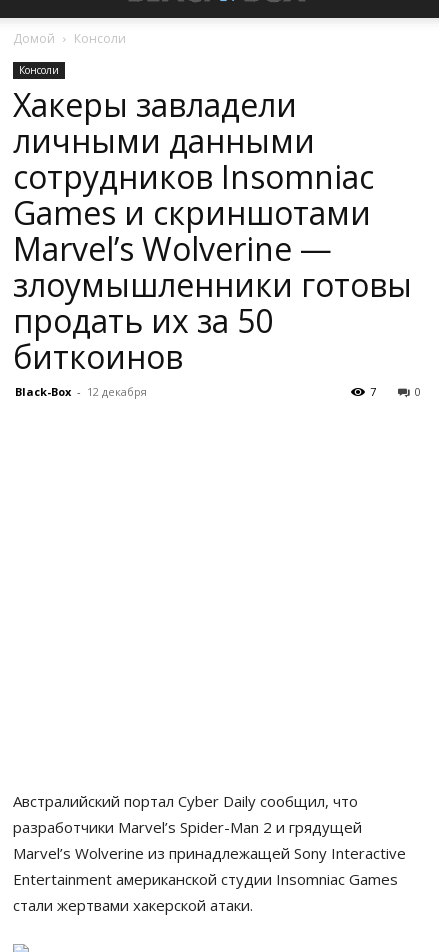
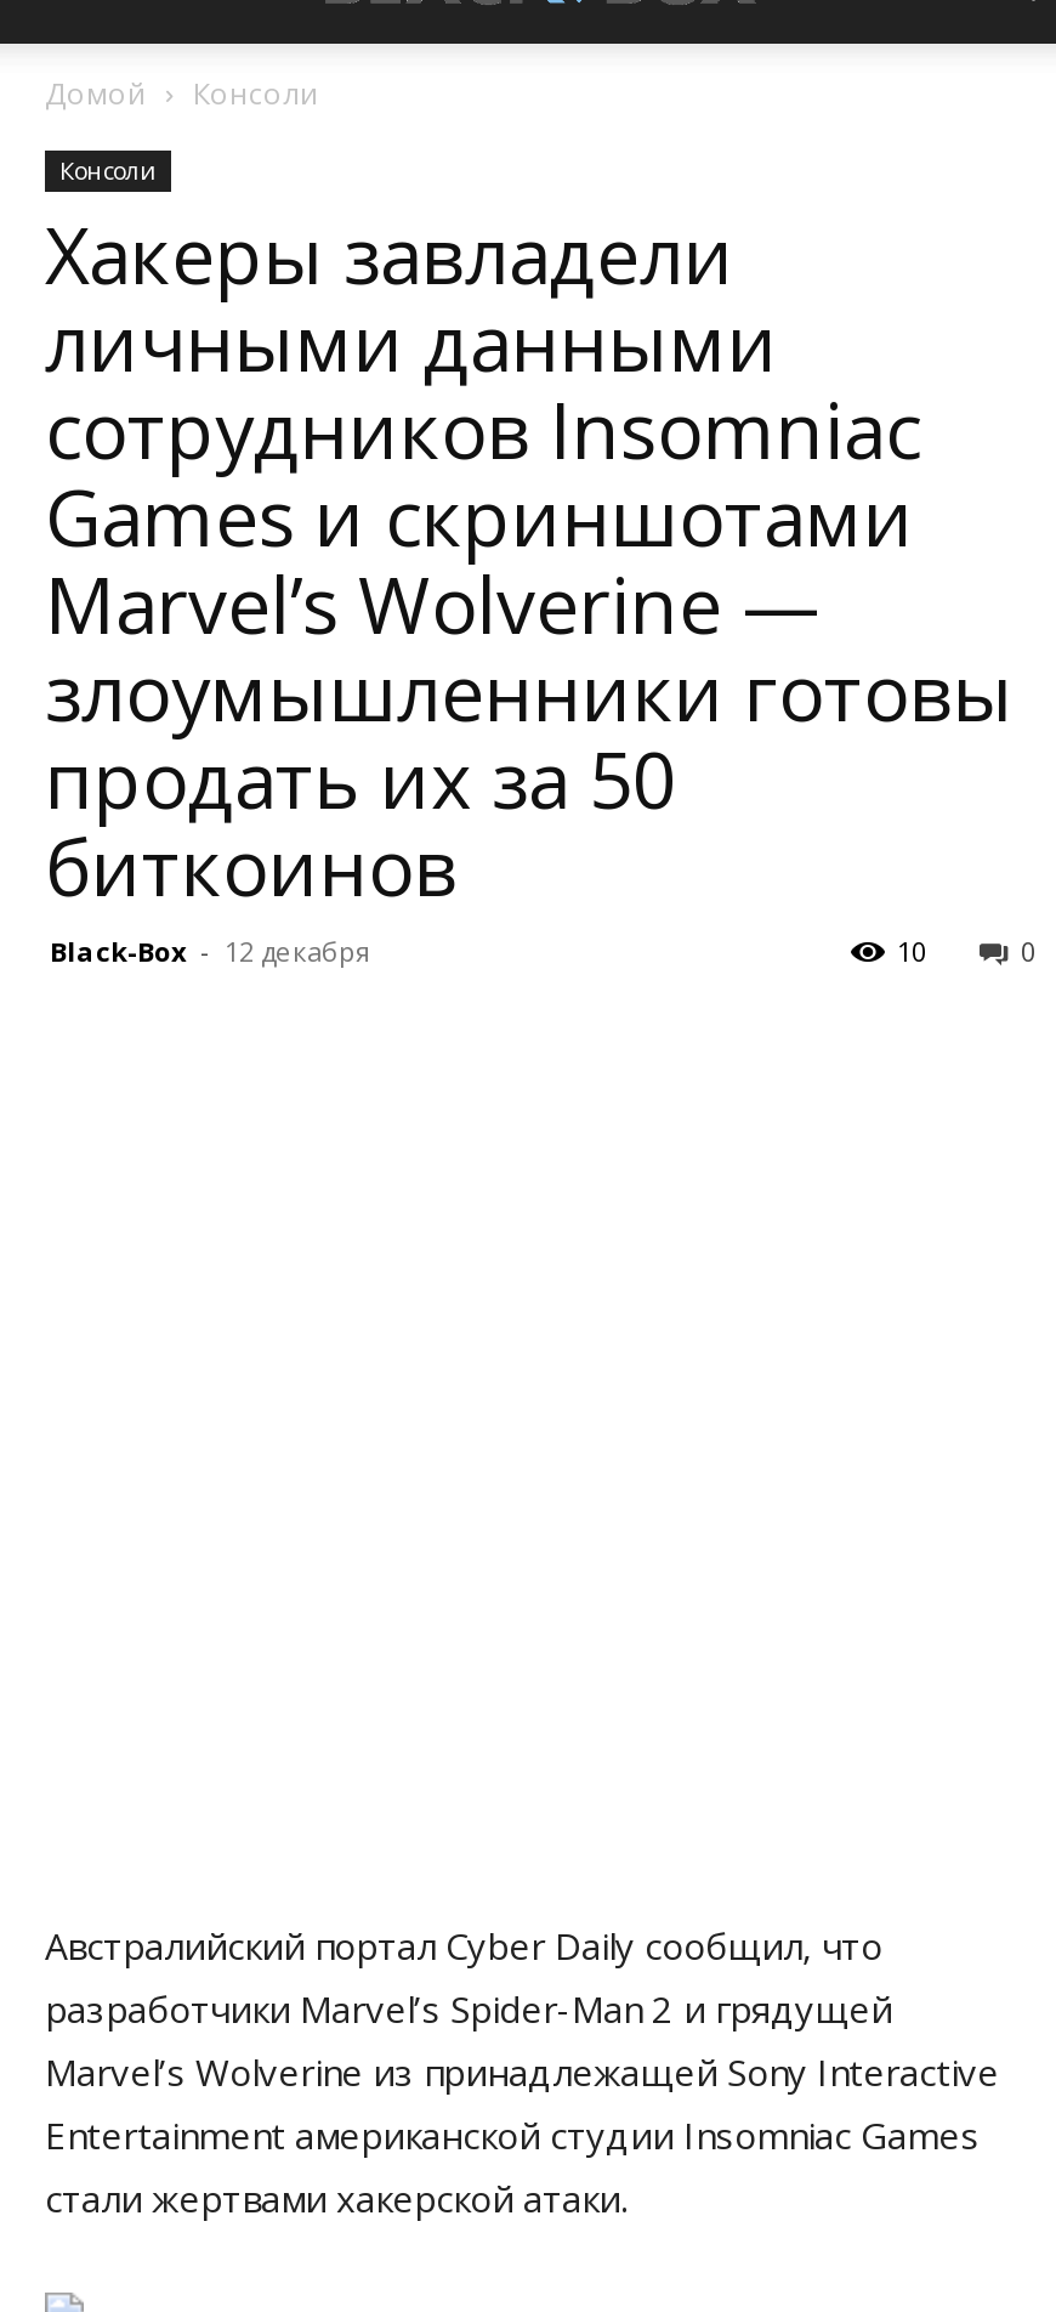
- 7
+ 10
